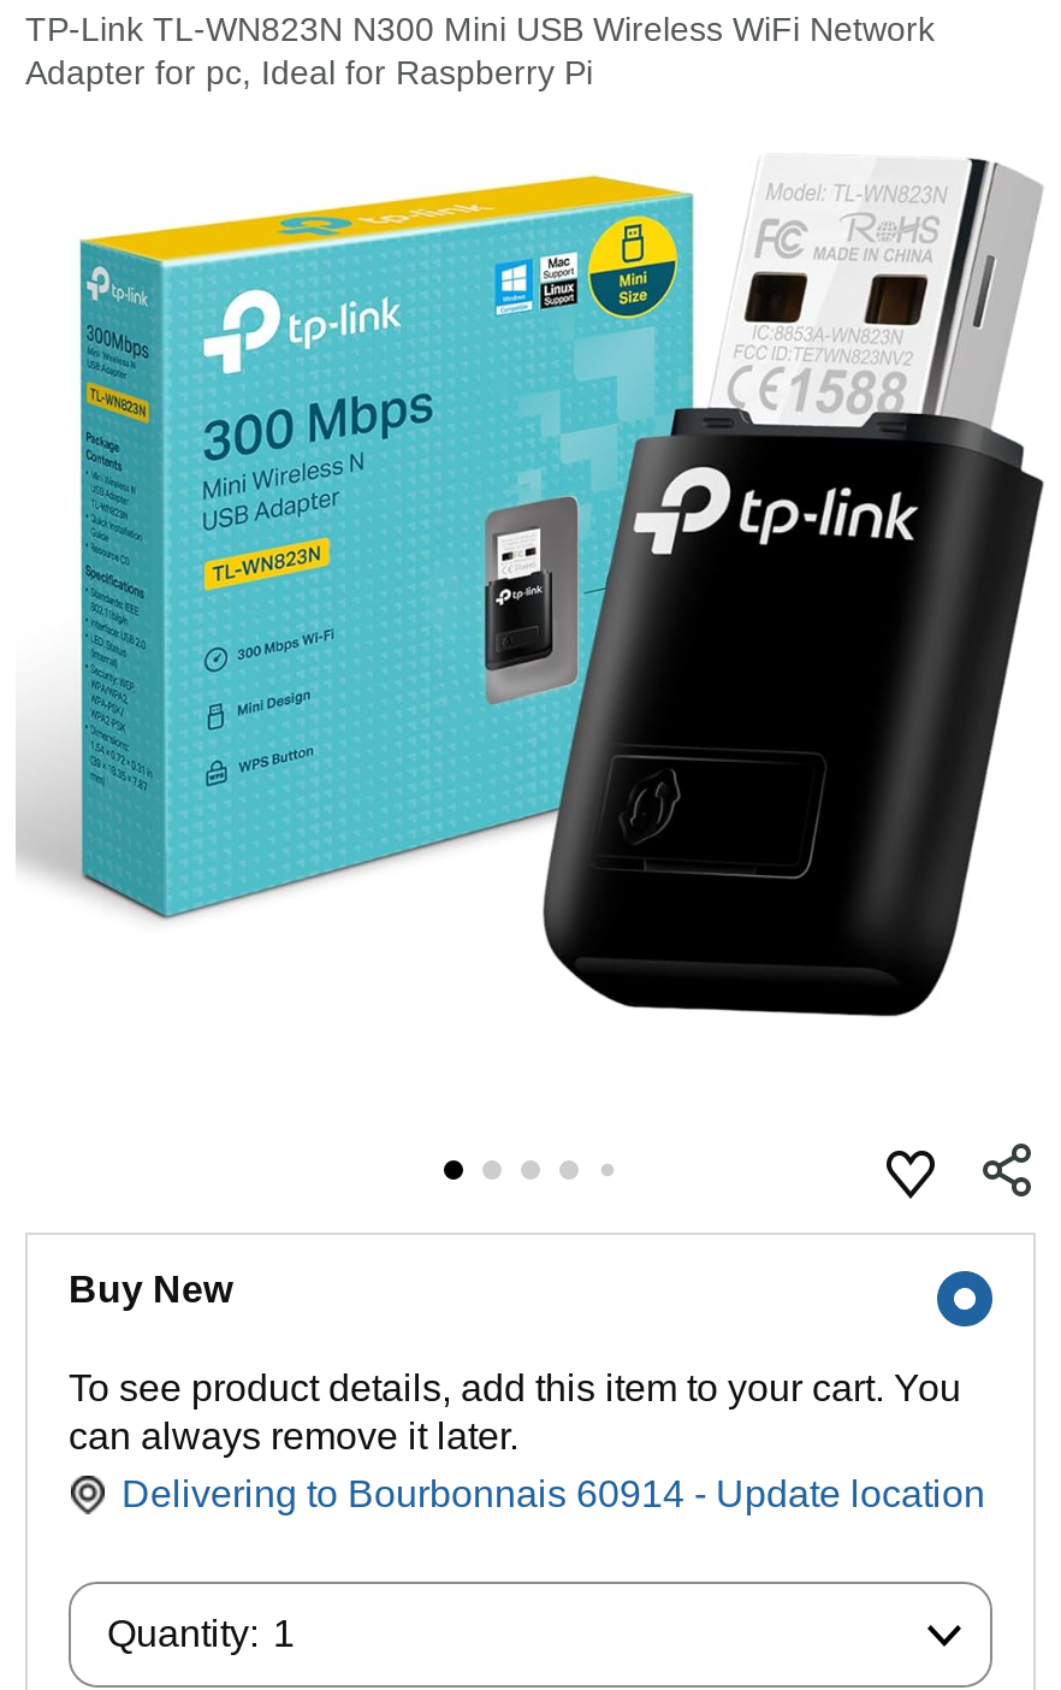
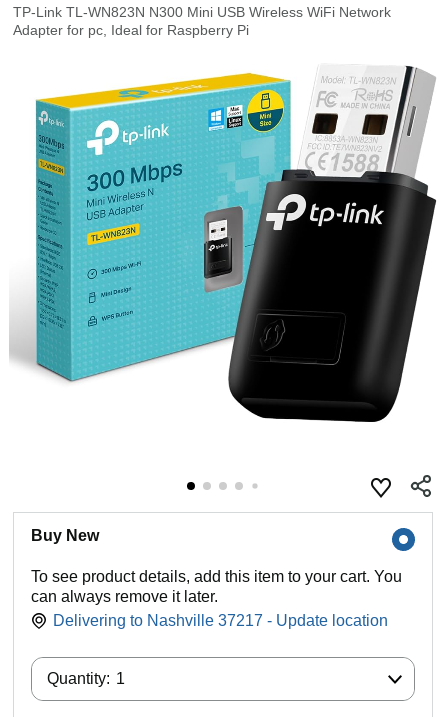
- Delivering to Bourbonnais 60914 - Update location
+ Delivering to Nashville 37217 - Update location
